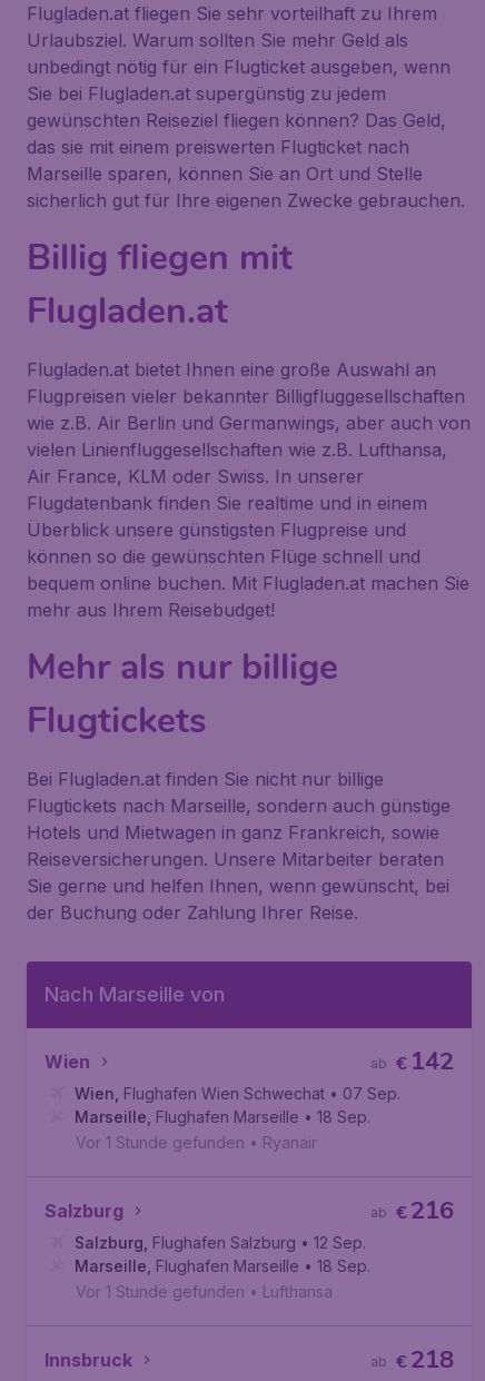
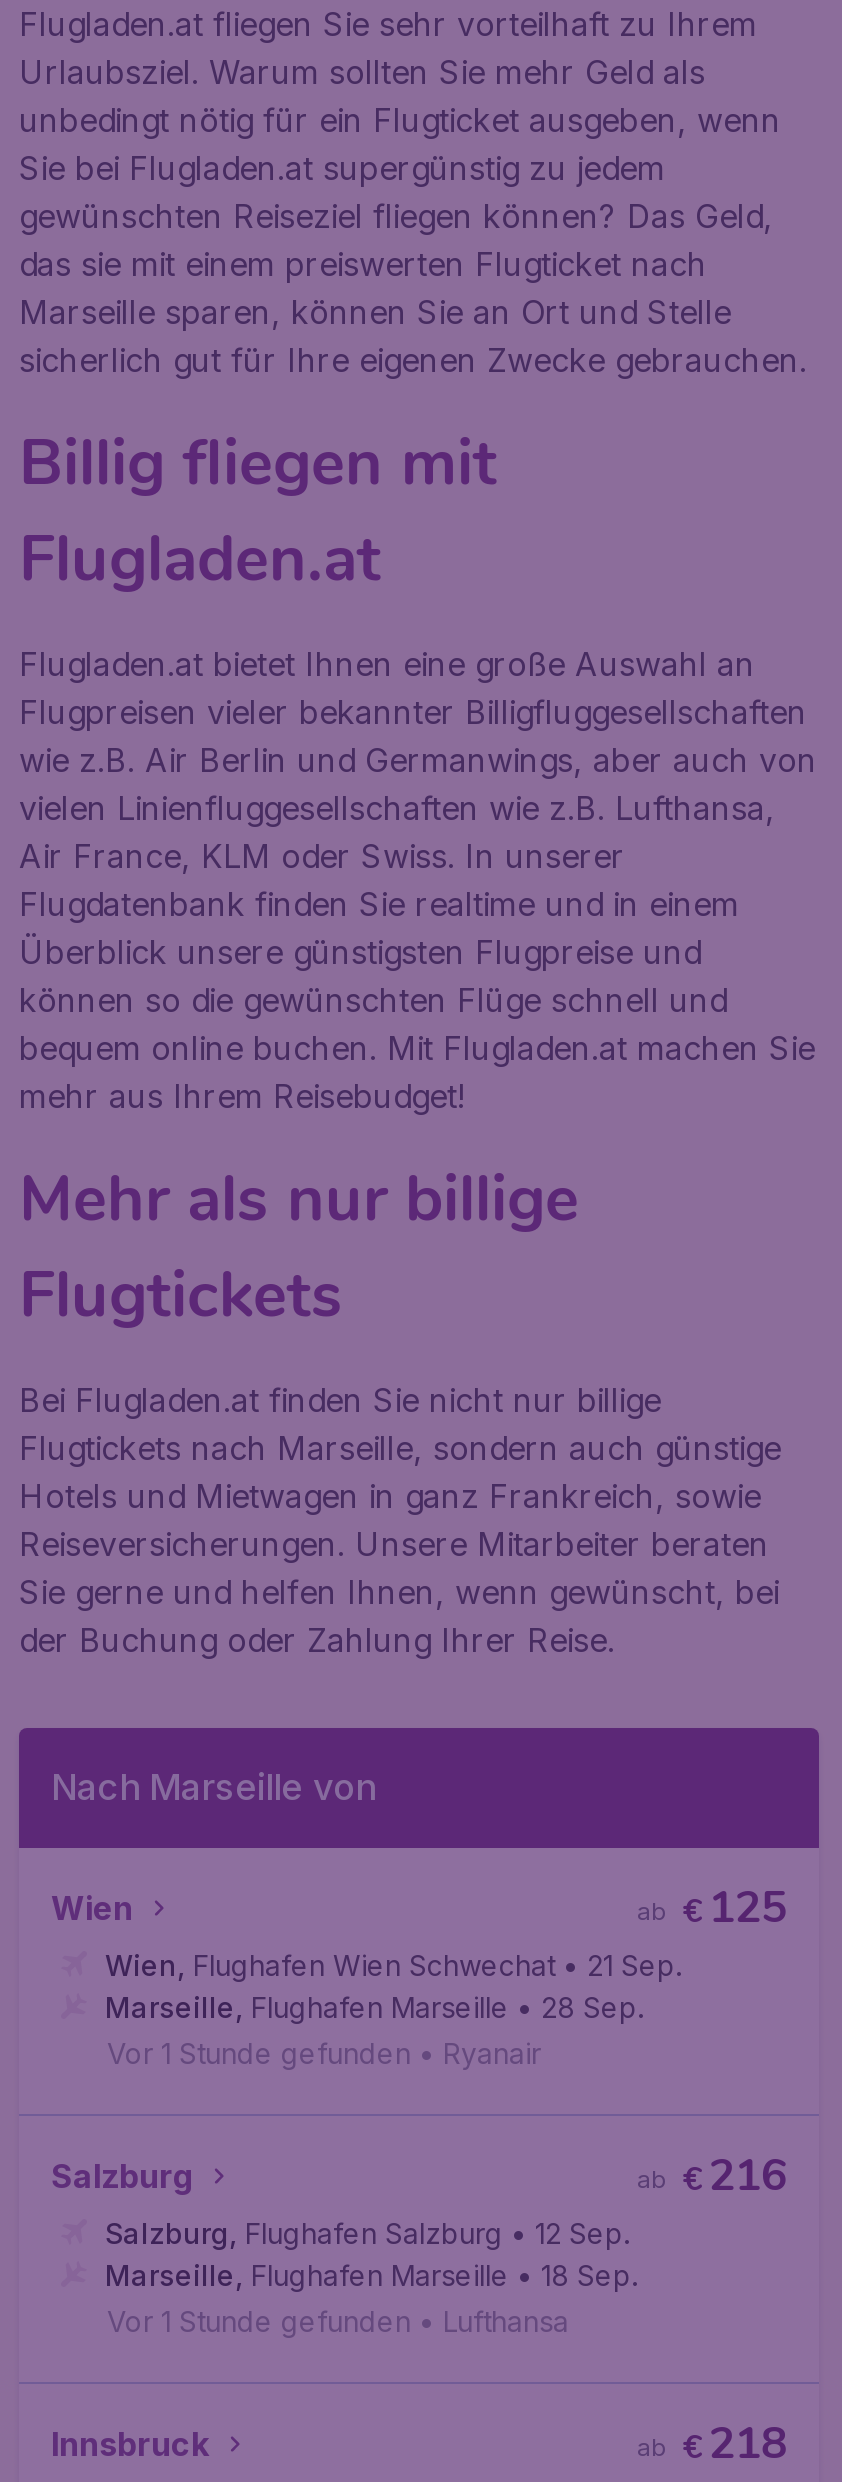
- ab € 142
+ ab € 125

- Wien, Flughafen Wien Schwechat • 07 Sep.
+ Wien, Flughafen Wien Schwechat • 21 Sep.

- Marseille, Flughafen Marseille • 18 Sep.
+ Marseille, Flughafen Marseille • 28 Sep.
